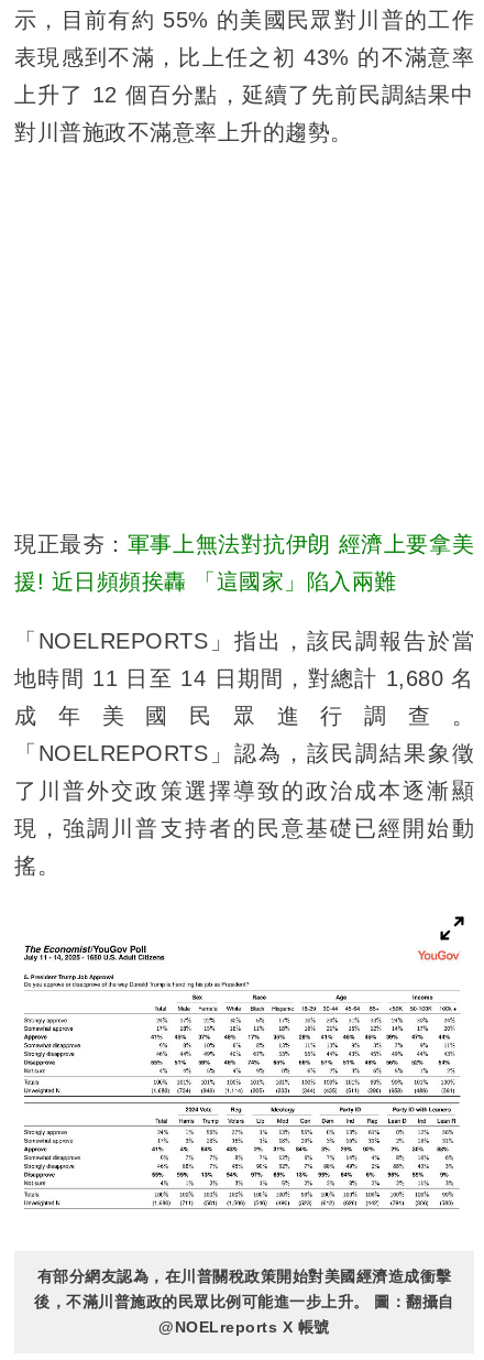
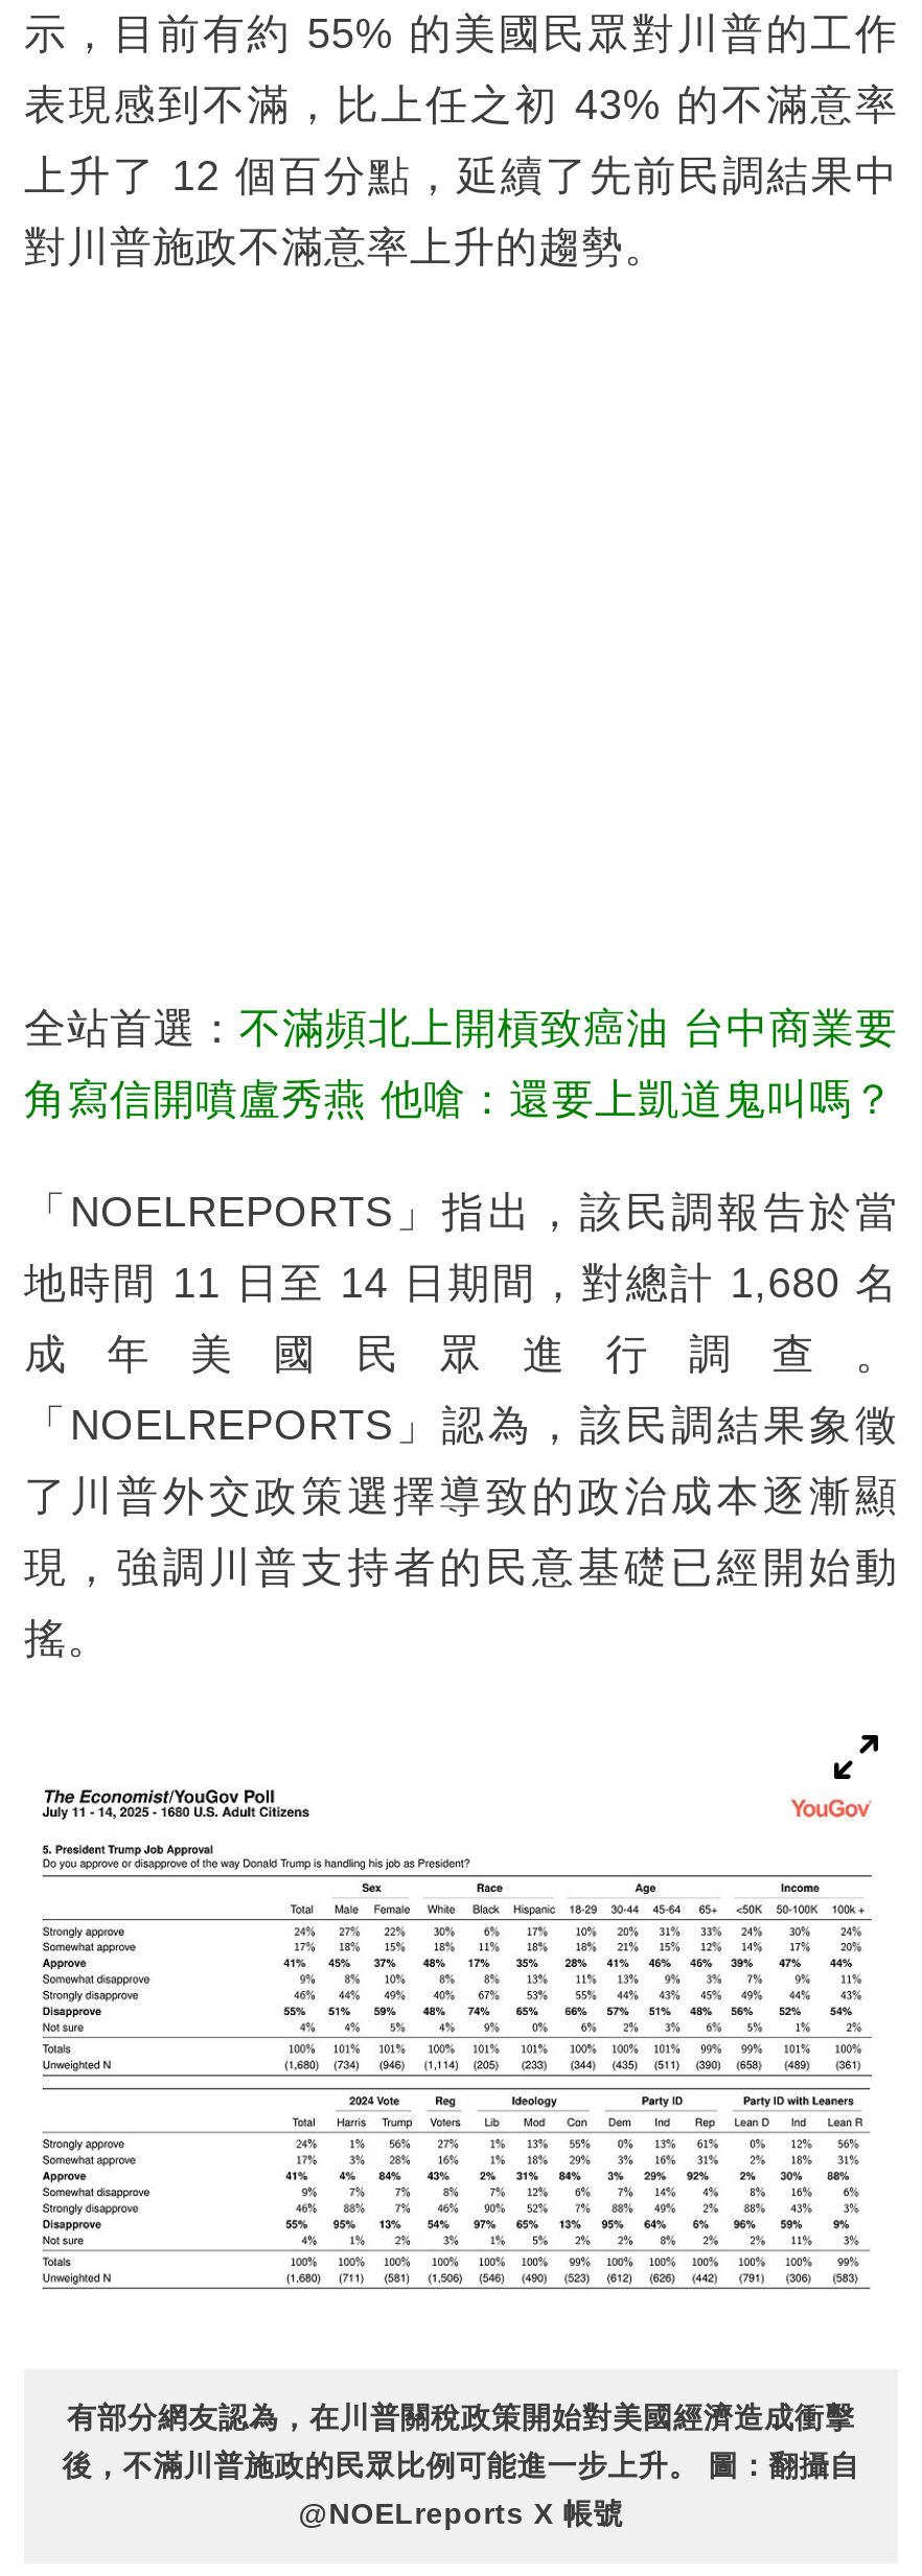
- 現正最夯：軍事上無法對抗伊朗 經濟上要拿美
+ 全站首選：不滿頻北上開槓致癌油 台中商業要

- 援! 近日頻頻挨轟 「這國家」陷入兩難
+ 角寫信開噴盧秀燕 他嗆：還要上凱道鬼叫嗎？
